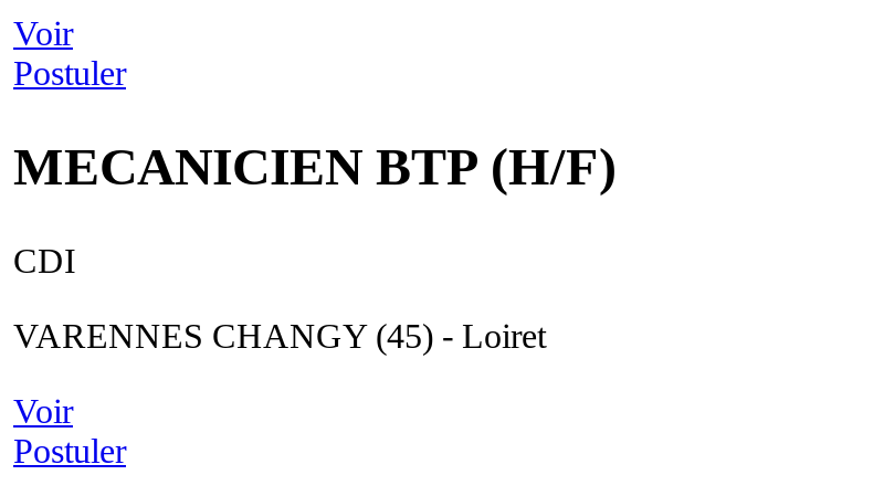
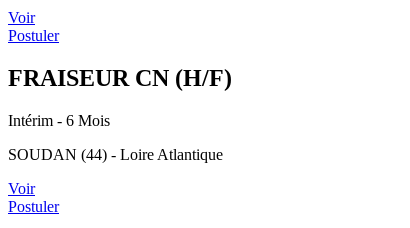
- MECANICIEN BTP (H/F)
+ FRAISEUR CN (H/F)

- CDI
+ Intérim - 6 Mois

- VARENNES CHANGY (45) - Loiret
+ SOUDAN (44) - Loire Atlantique
